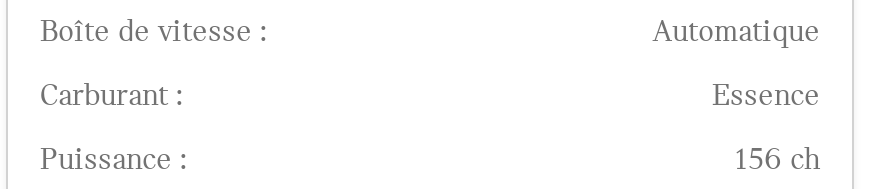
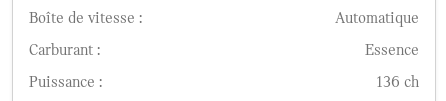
- 156 ch
+ 136 ch
